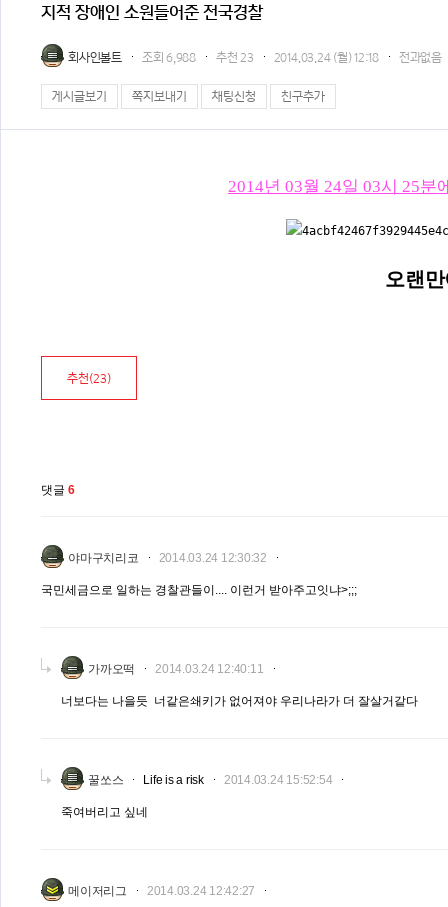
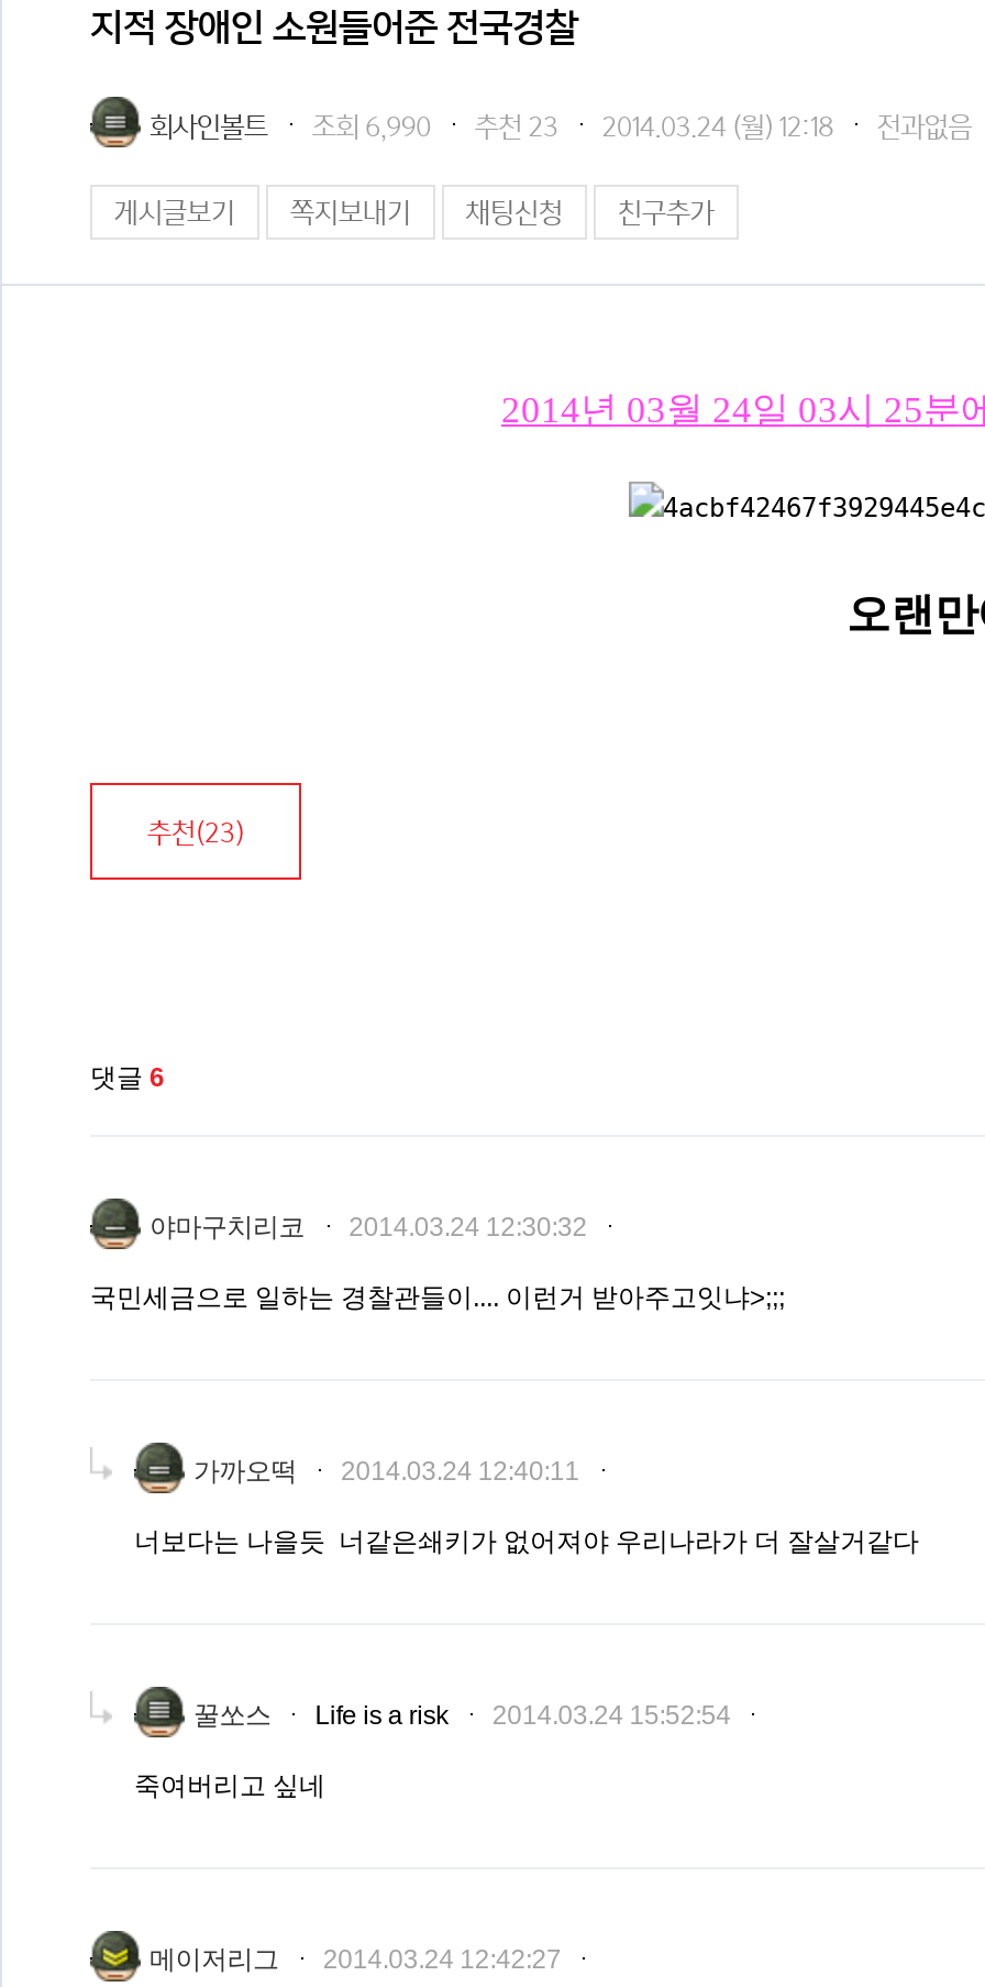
- 회사인볼트 조회 6,988 추천 23 2014.03.24 (월) 12:18 전과없음
+ 회사인볼트 조회 6,990 추천 23 2014.03.24 (월) 12:18 전과없음
